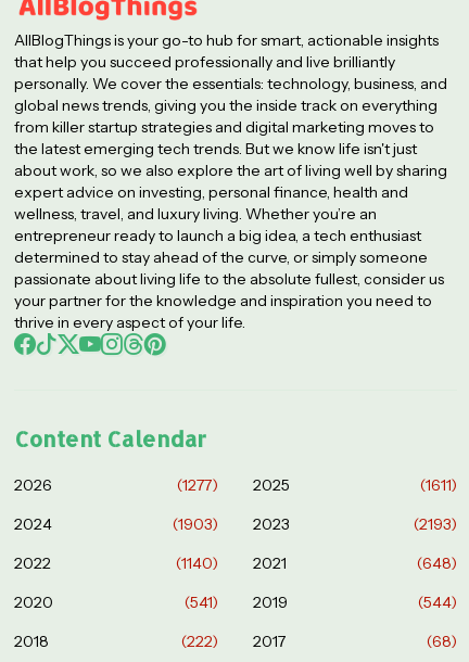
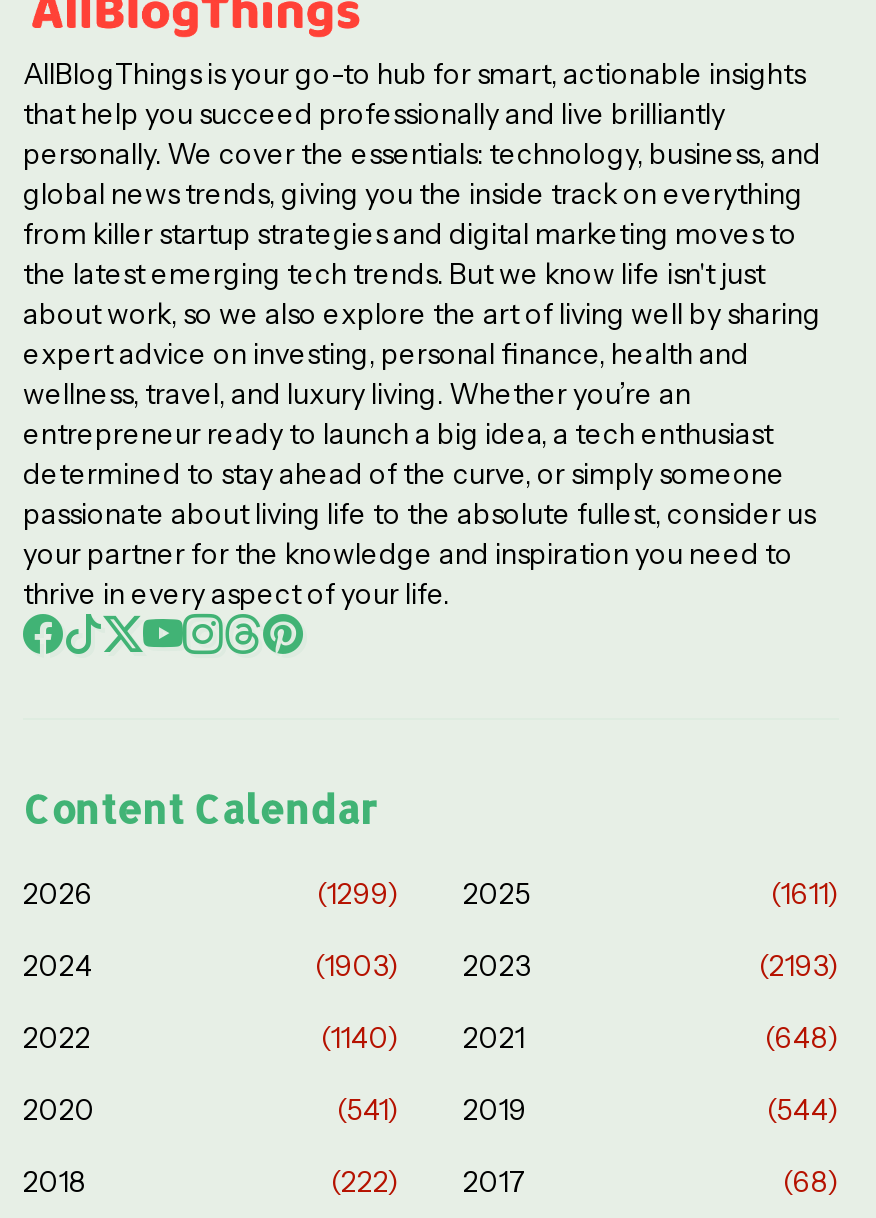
- (1277) 2025
+ (1299) 2025
